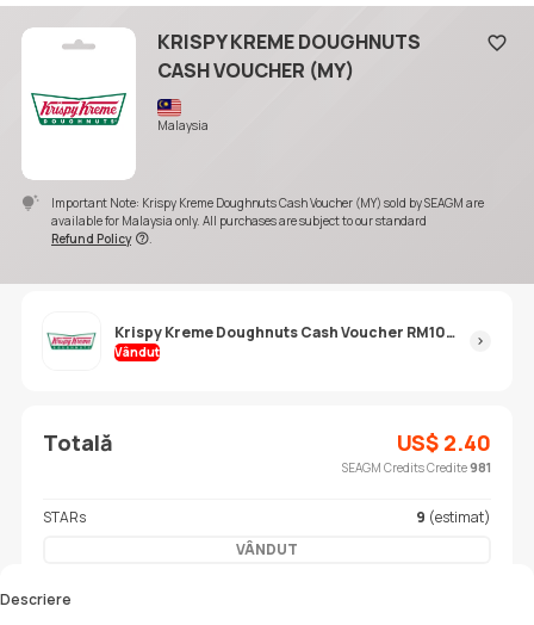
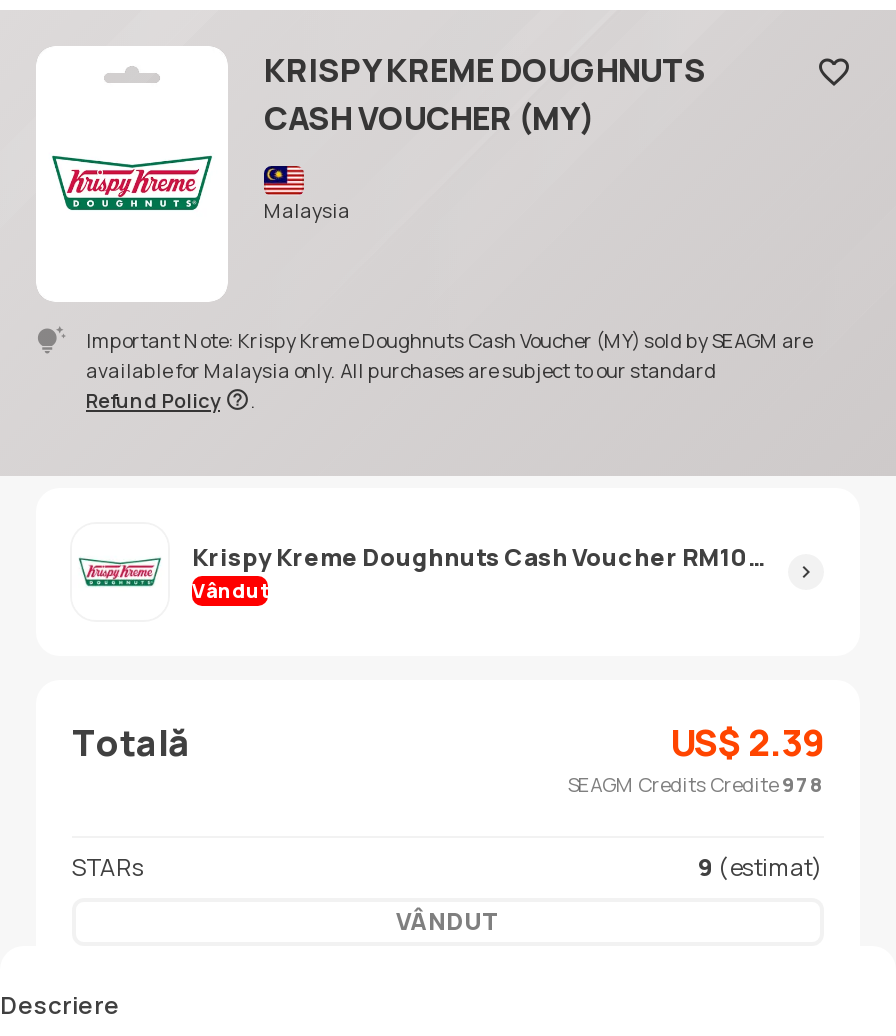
- US$2.40
- SEAGM Credits Credite981
+ US$2.39
+ SEAGM Credits Credite978
